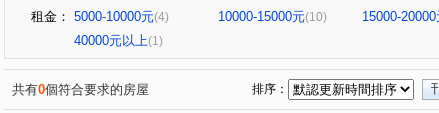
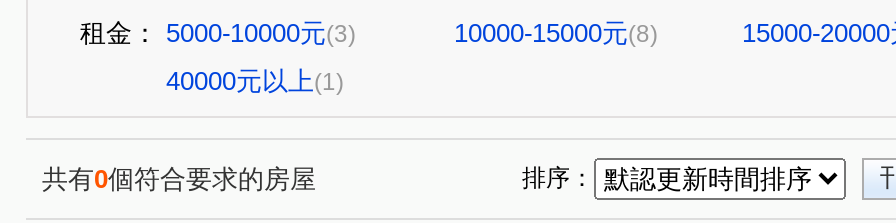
- 租金： 5000-10000元(4)
+ 租金： 5000-10000元(3)

- 10000-15000元(10)
+ 10000-15000元(8)
